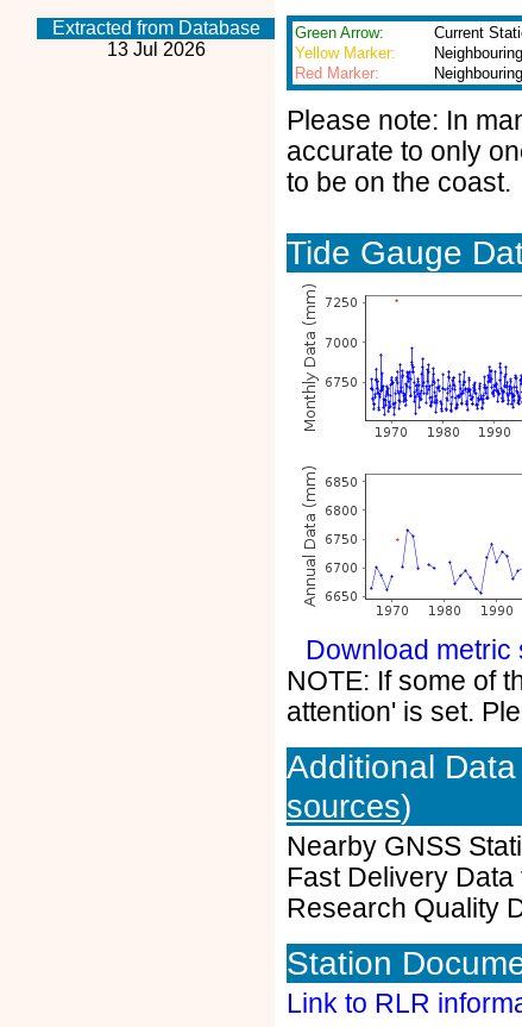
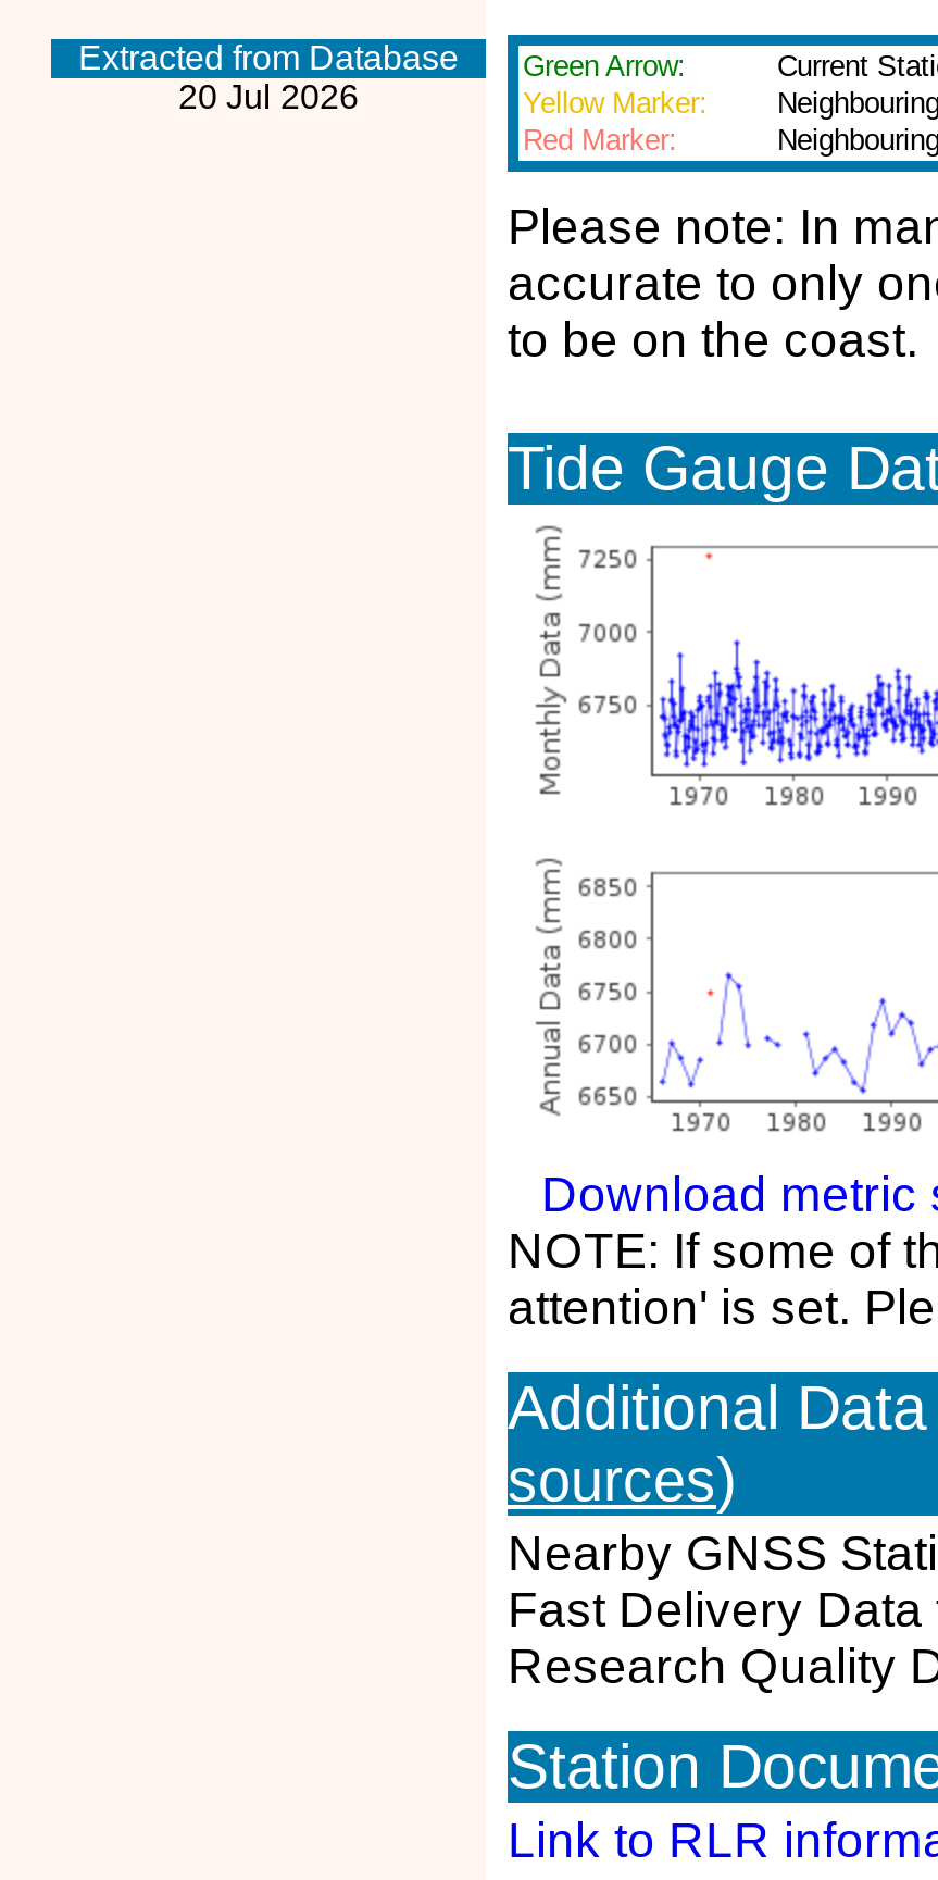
- 13 Jul 2026
+ 20 Jul 2026
